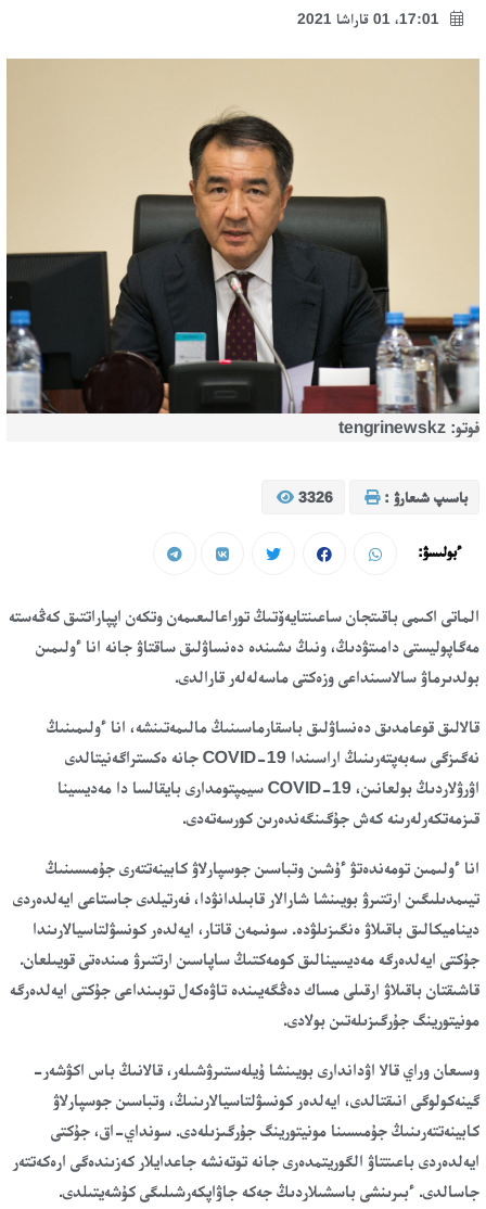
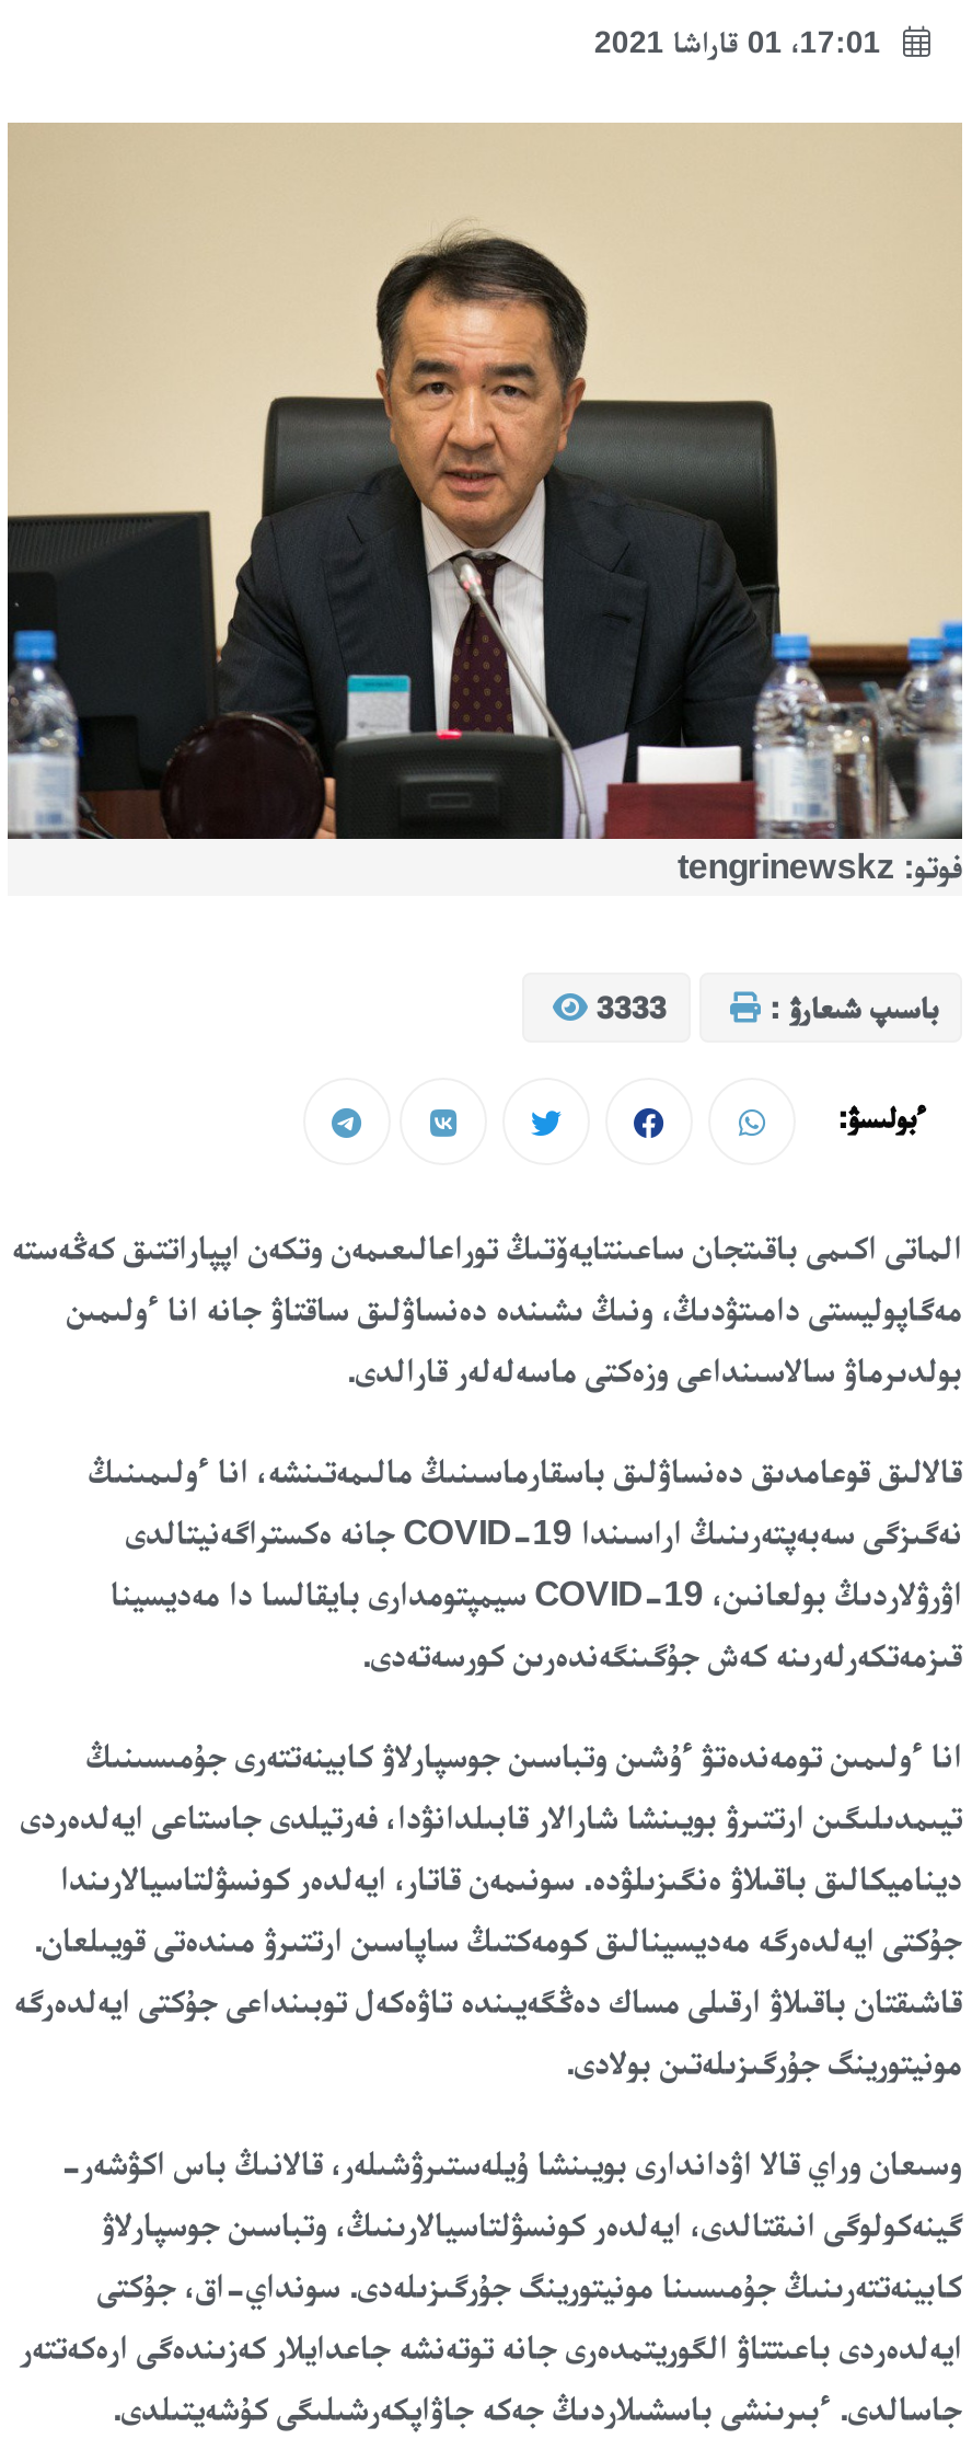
- 3326
+ 3333
